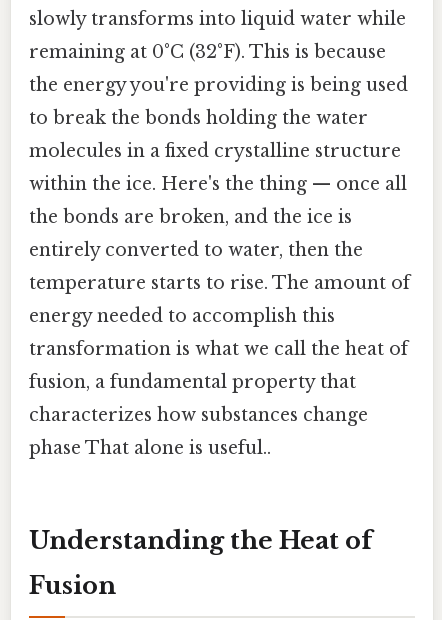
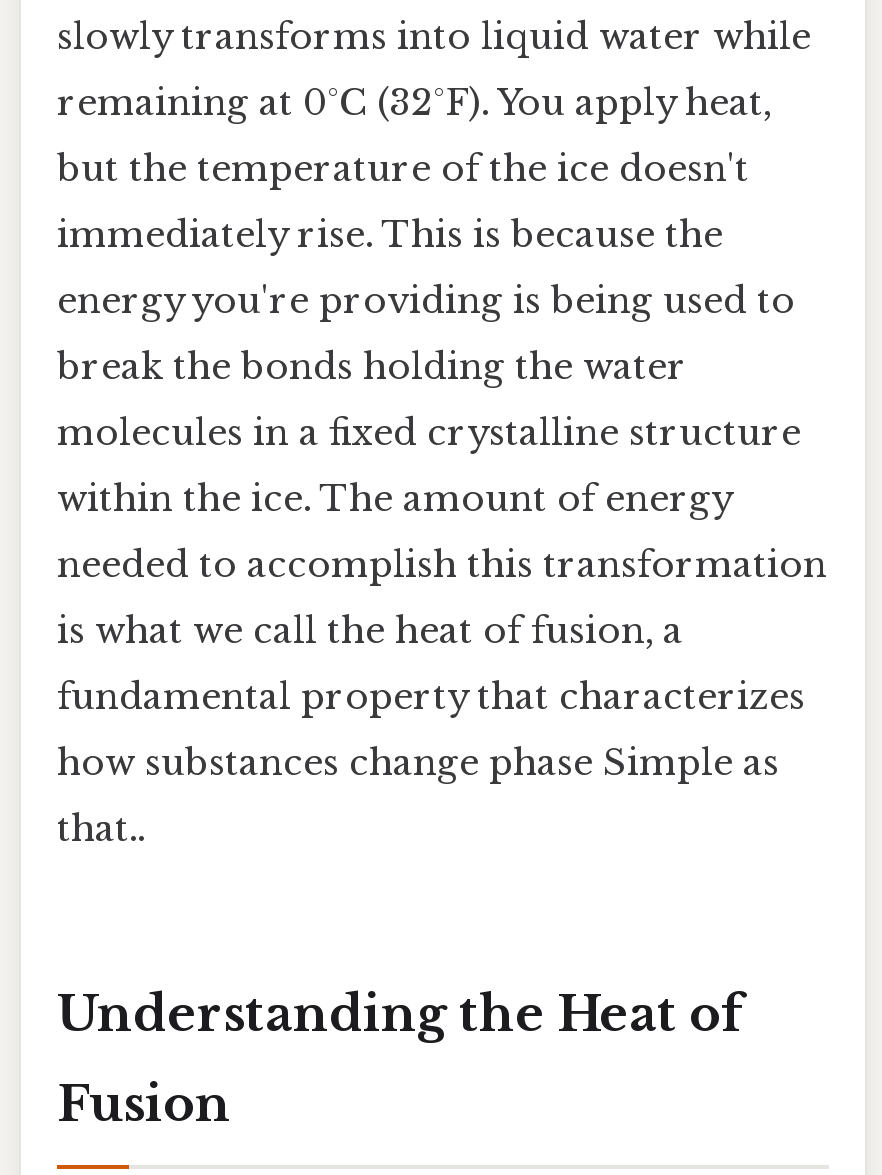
- remaining at 0°C (32°F). This is because
- the energy you're providing is being used
- to break the bonds holding the water
+ remaining at 0°C (32°F). You apply heat,
+ but the temperature of the ice doesn't
+ immediately rise. This is because the
+ energy you're providing is being used to
+ break the bonds holding the water

moved down: molecules in a fixed crystalline structure

- within the ice. Here's the thing — once all
- the bonds are broken, and the ice is
- entirely converted to water, then the
- temperature starts to rise. The amount of
- energy needed to accomplish this
- transformation is what we call the heat of
- fusion, a fundamental property that
- characterizes how substances change
- phase That alone is useful..
+ within the ice. The amount of energy
+ needed to accomplish this transformation
+ is what we call the heat of fusion, a
+ fundamental property that characterizes
+ how substances change phase Simple as
+ that..
